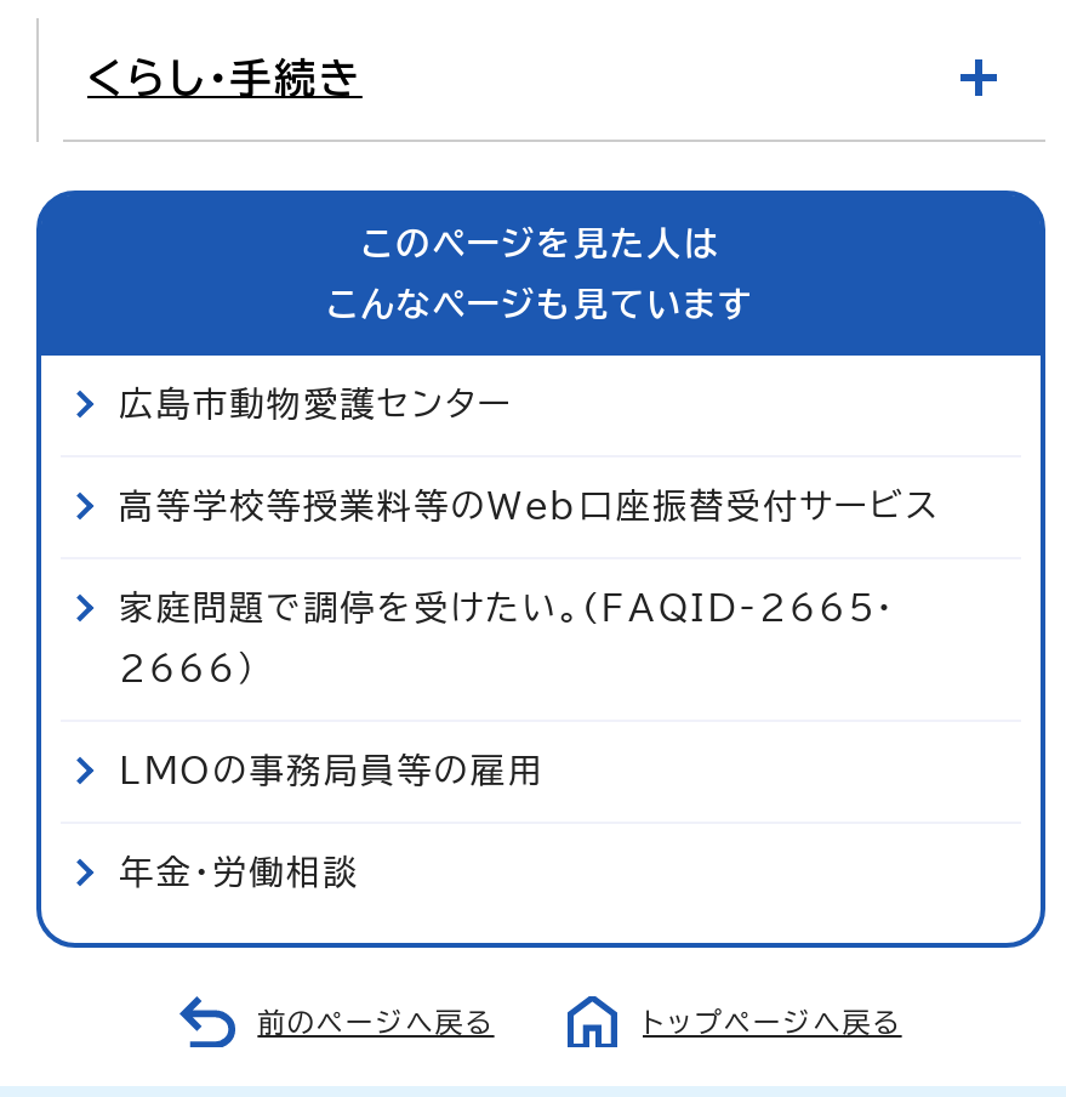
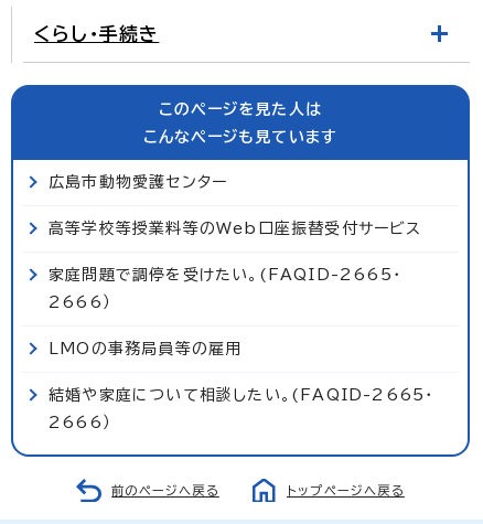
- 年金・労働相談
+ 結婚や家庭について相談したい。(FAQID-2665・
+ 2666）
